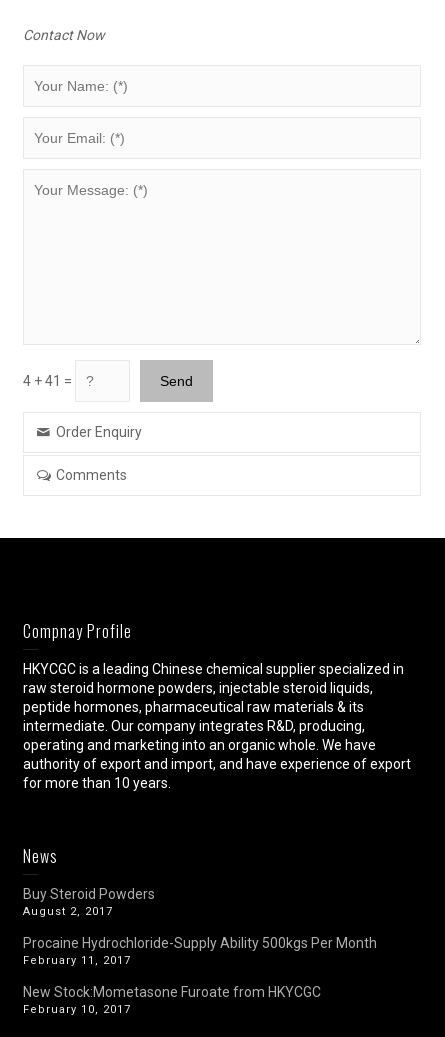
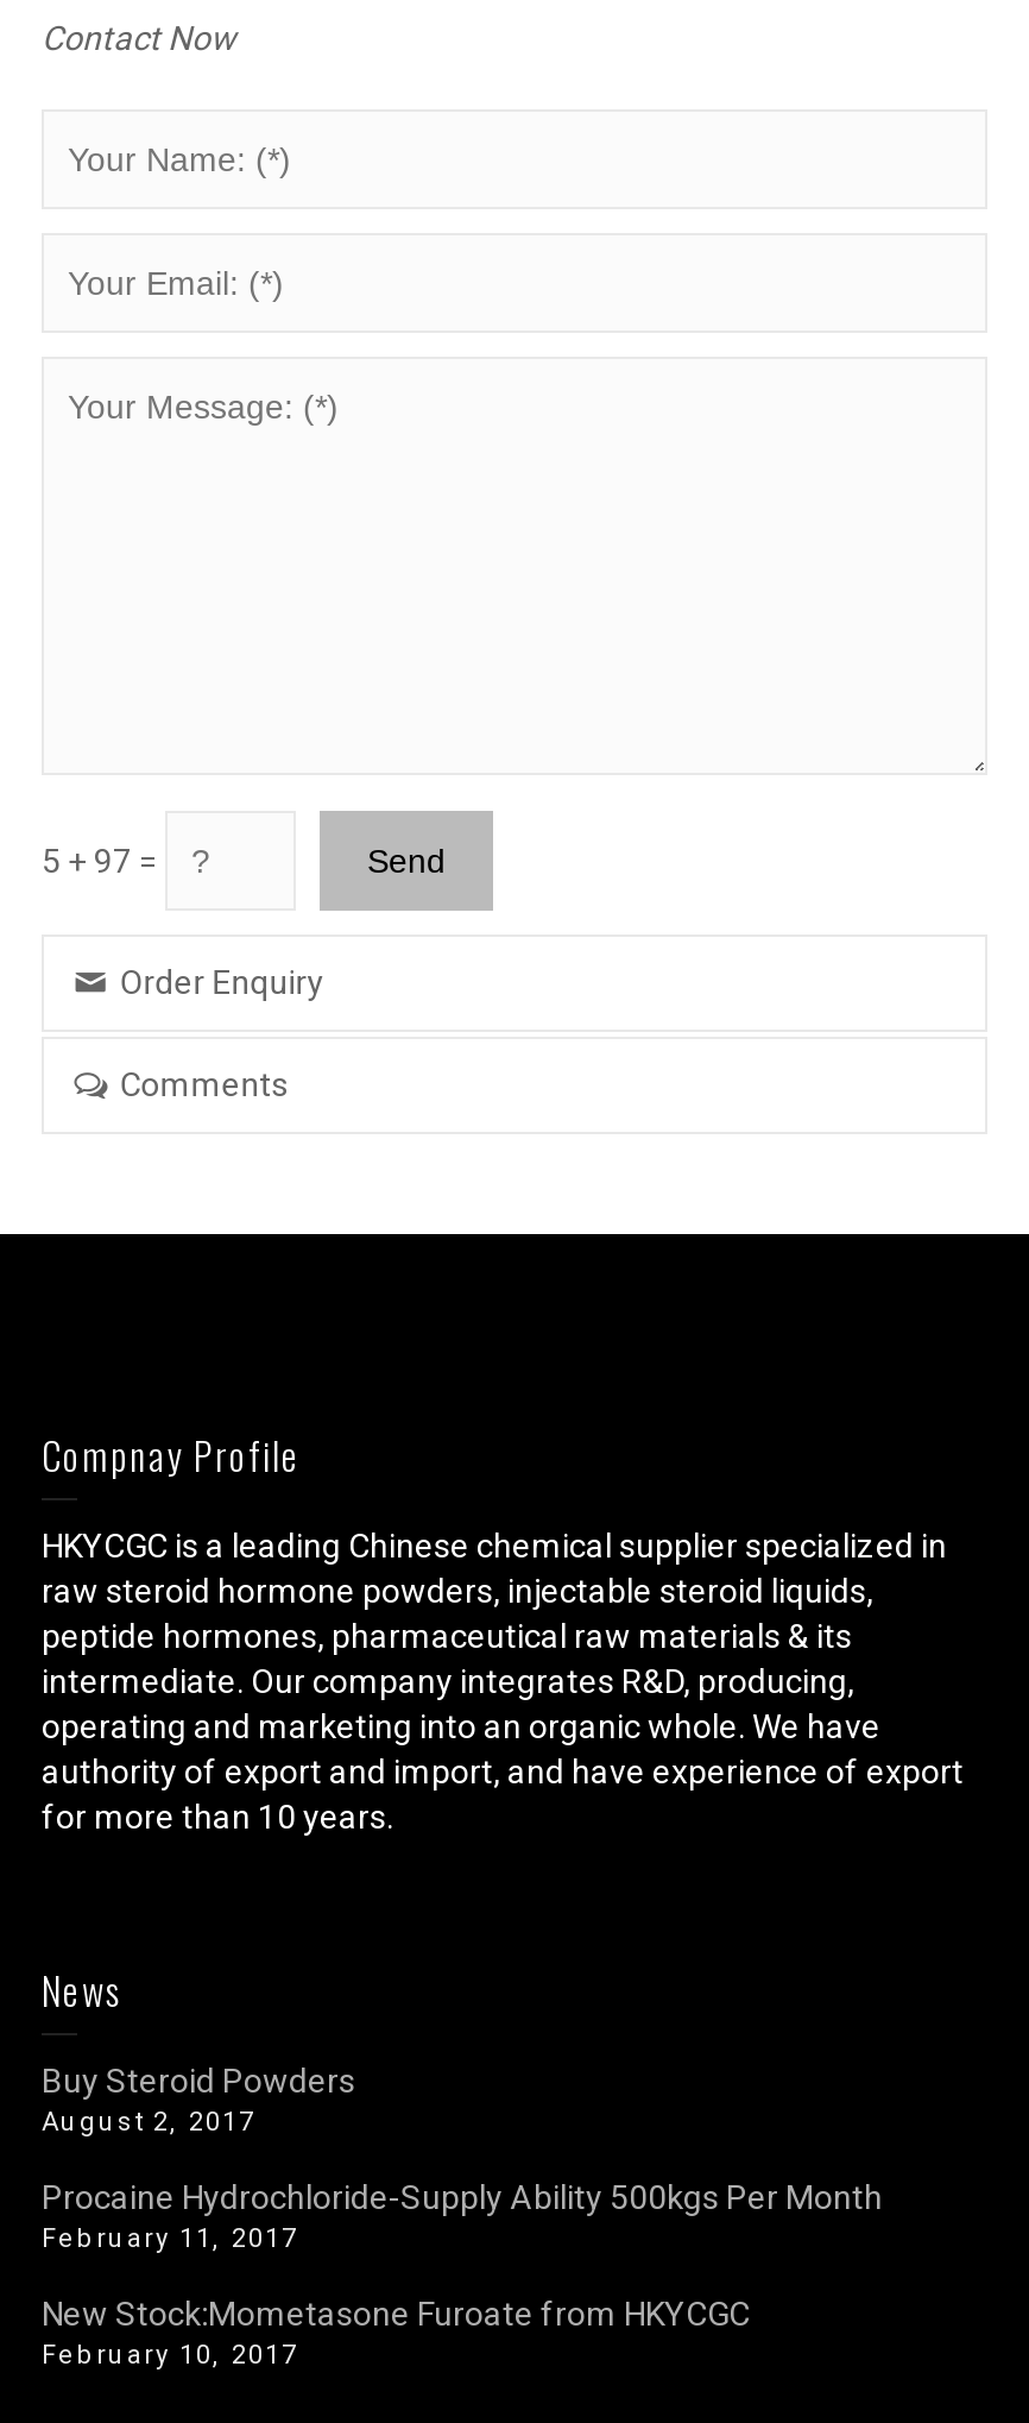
- 4 + 41 =
+ 5 + 97 =
